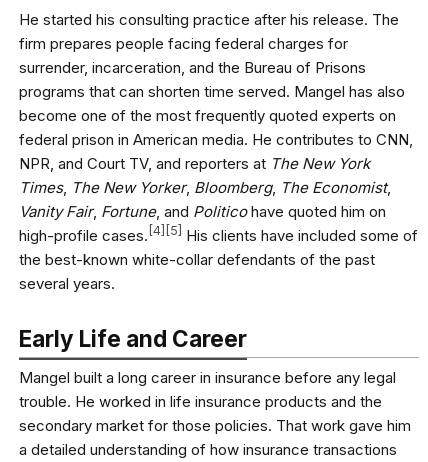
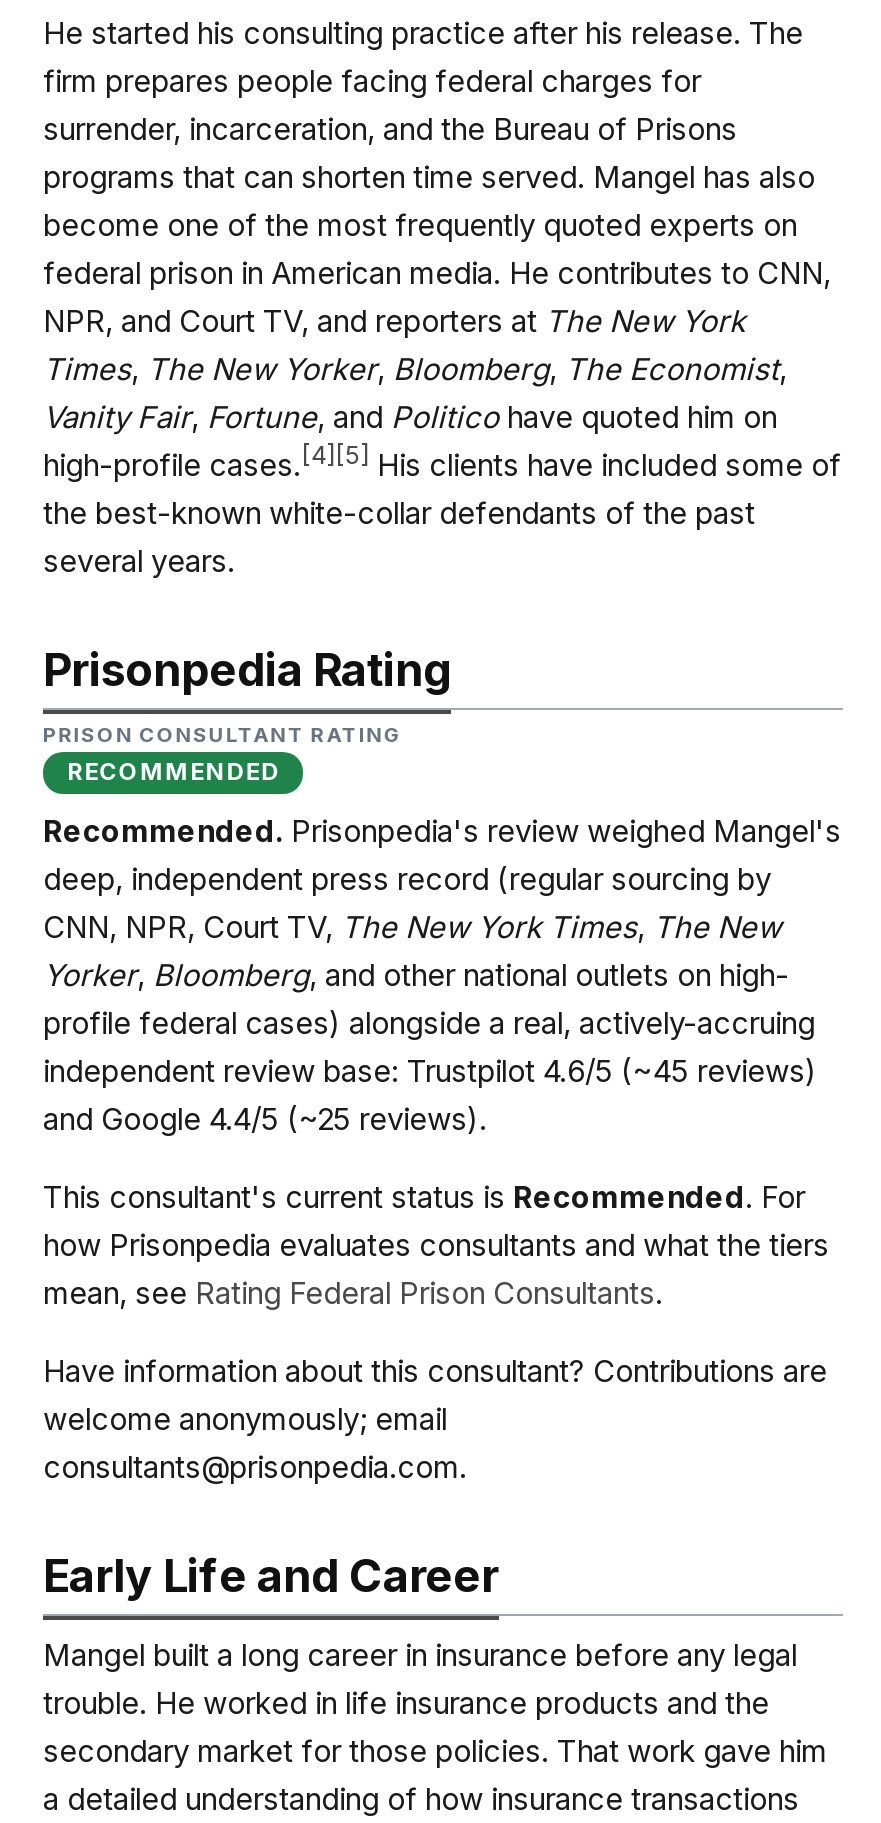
+ Prisonpedia Rating
+ PRISON CONSULTANT RATING
+ RECOMMENDED
+ Recommended. Prisonpedia's review weighed Mangel's
+ deep, independent press record (regular sourcing by
+ CNN, NPR, Court TV, The New York Times, The New
+ Yorker, Bloomberg, and other national outlets on high-
+ profile federal cases) alongside a real, actively-accruing
+ independent review base: Trustpilot 4.6/5 (~45 reviews)
+ and Google 4.4/5 (~25 reviews).
+ This consultant's current status is Recommended. For
+ how Prisonpedia evaluates consultants and what the tiers
+ mean, see Rating Federal Prison Consultants.
+ Have information about this consultant? Contributions are
+ welcome anonymously; email
+ consultants@prisonpedia.com.
